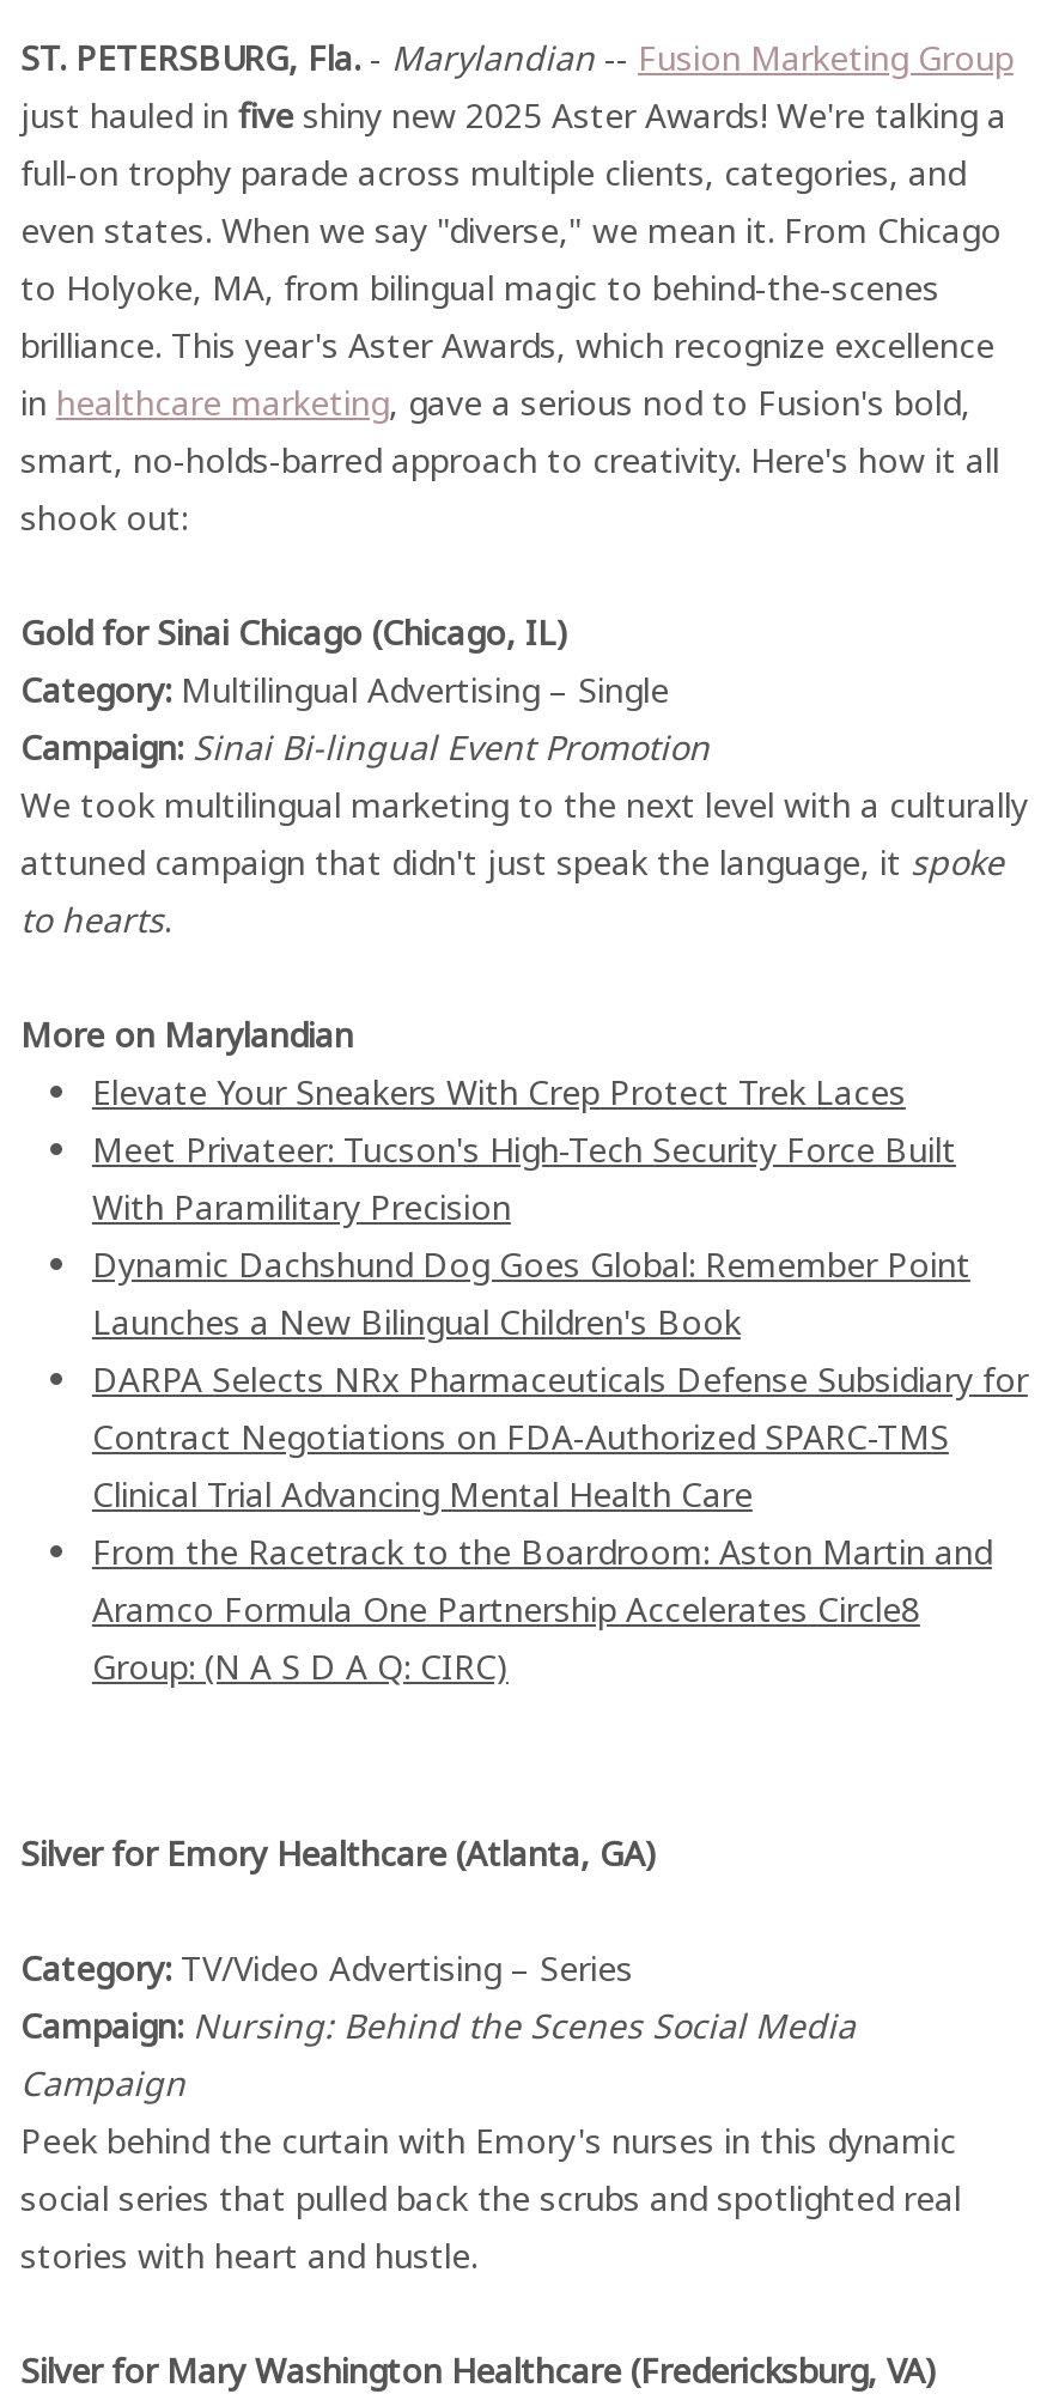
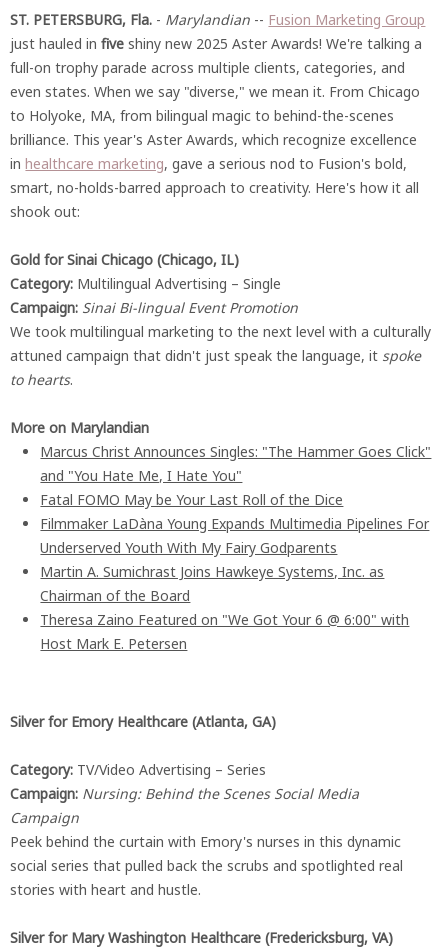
- Elevate Your Sneakers With Crep Protect Trek Laces
- Meet Privateer: Tucson's High-Tech Security Force Built
- With Paramilitary Precision
- Dynamic Dachshund Dog Goes Global: Remember Point
- Launches a New Bilingual Children's Book
- DARPA Selects NRx Pharmaceuticals Defense Subsidiary for
- Contract Negotiations on FDA-Authorized SPARC-TMS
- Clinical Trial Advancing Mental Health Care
- From the Racetrack to the Boardroom: Aston Martin and
- Aramco Formula One Partnership Accelerates Circle8
- Group: (N A S D A Q: CIRC)
+ Marcus Christ Announces Singles: "The Hammer Goes Click"
+ and "You Hate Me, I Hate You"
+ Fatal FOMO May be Your Last Roll of the Dice
+ Filmmaker LaDàna Young Expands Multimedia Pipelines For
+ Underserved Youth With My Fairy Godparents
+ Martin A. Sumichrast Joins Hawkeye Systems, Inc. as
+ Chairman of the Board
+ Theresa Zaino Featured on "We Got Your 6 @ 6:00" with
+ Host Mark E. Petersen
